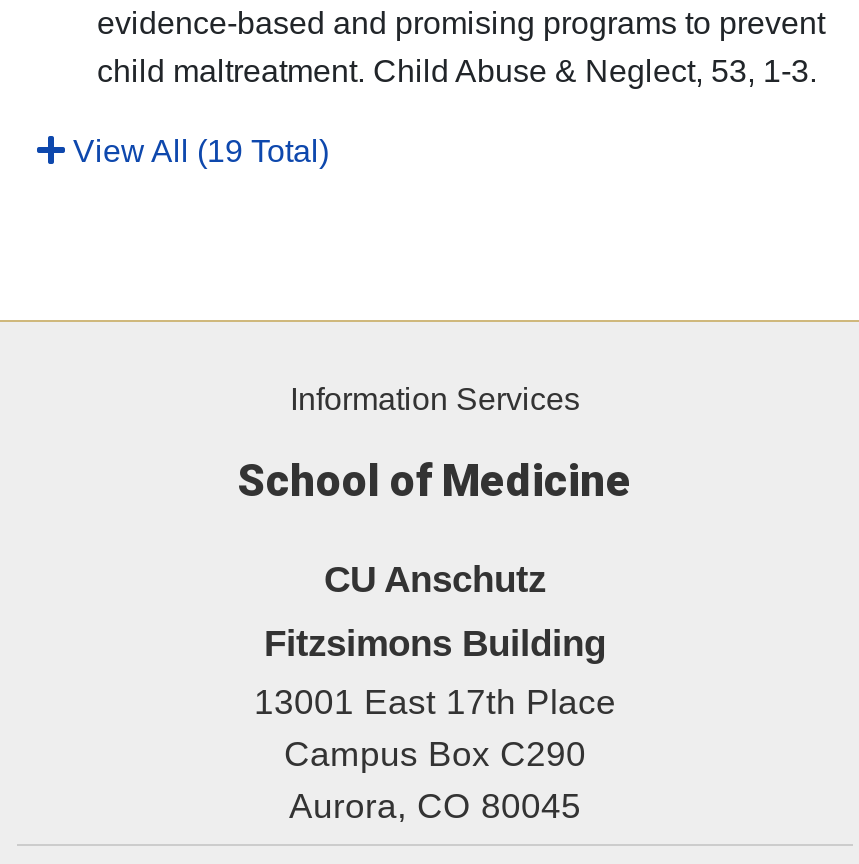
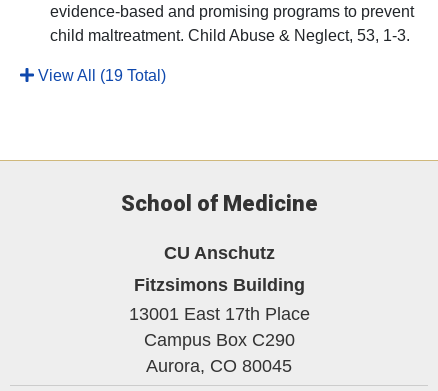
- Information Services
